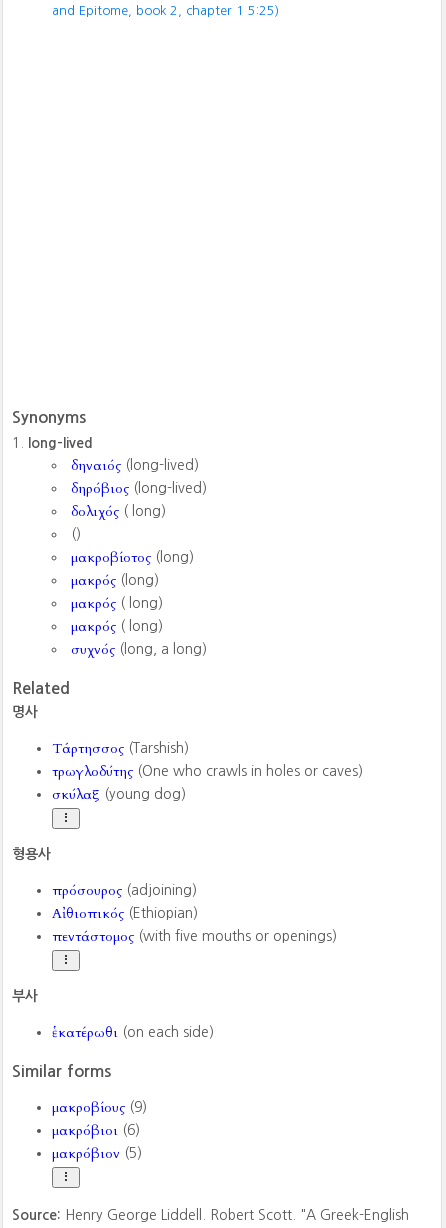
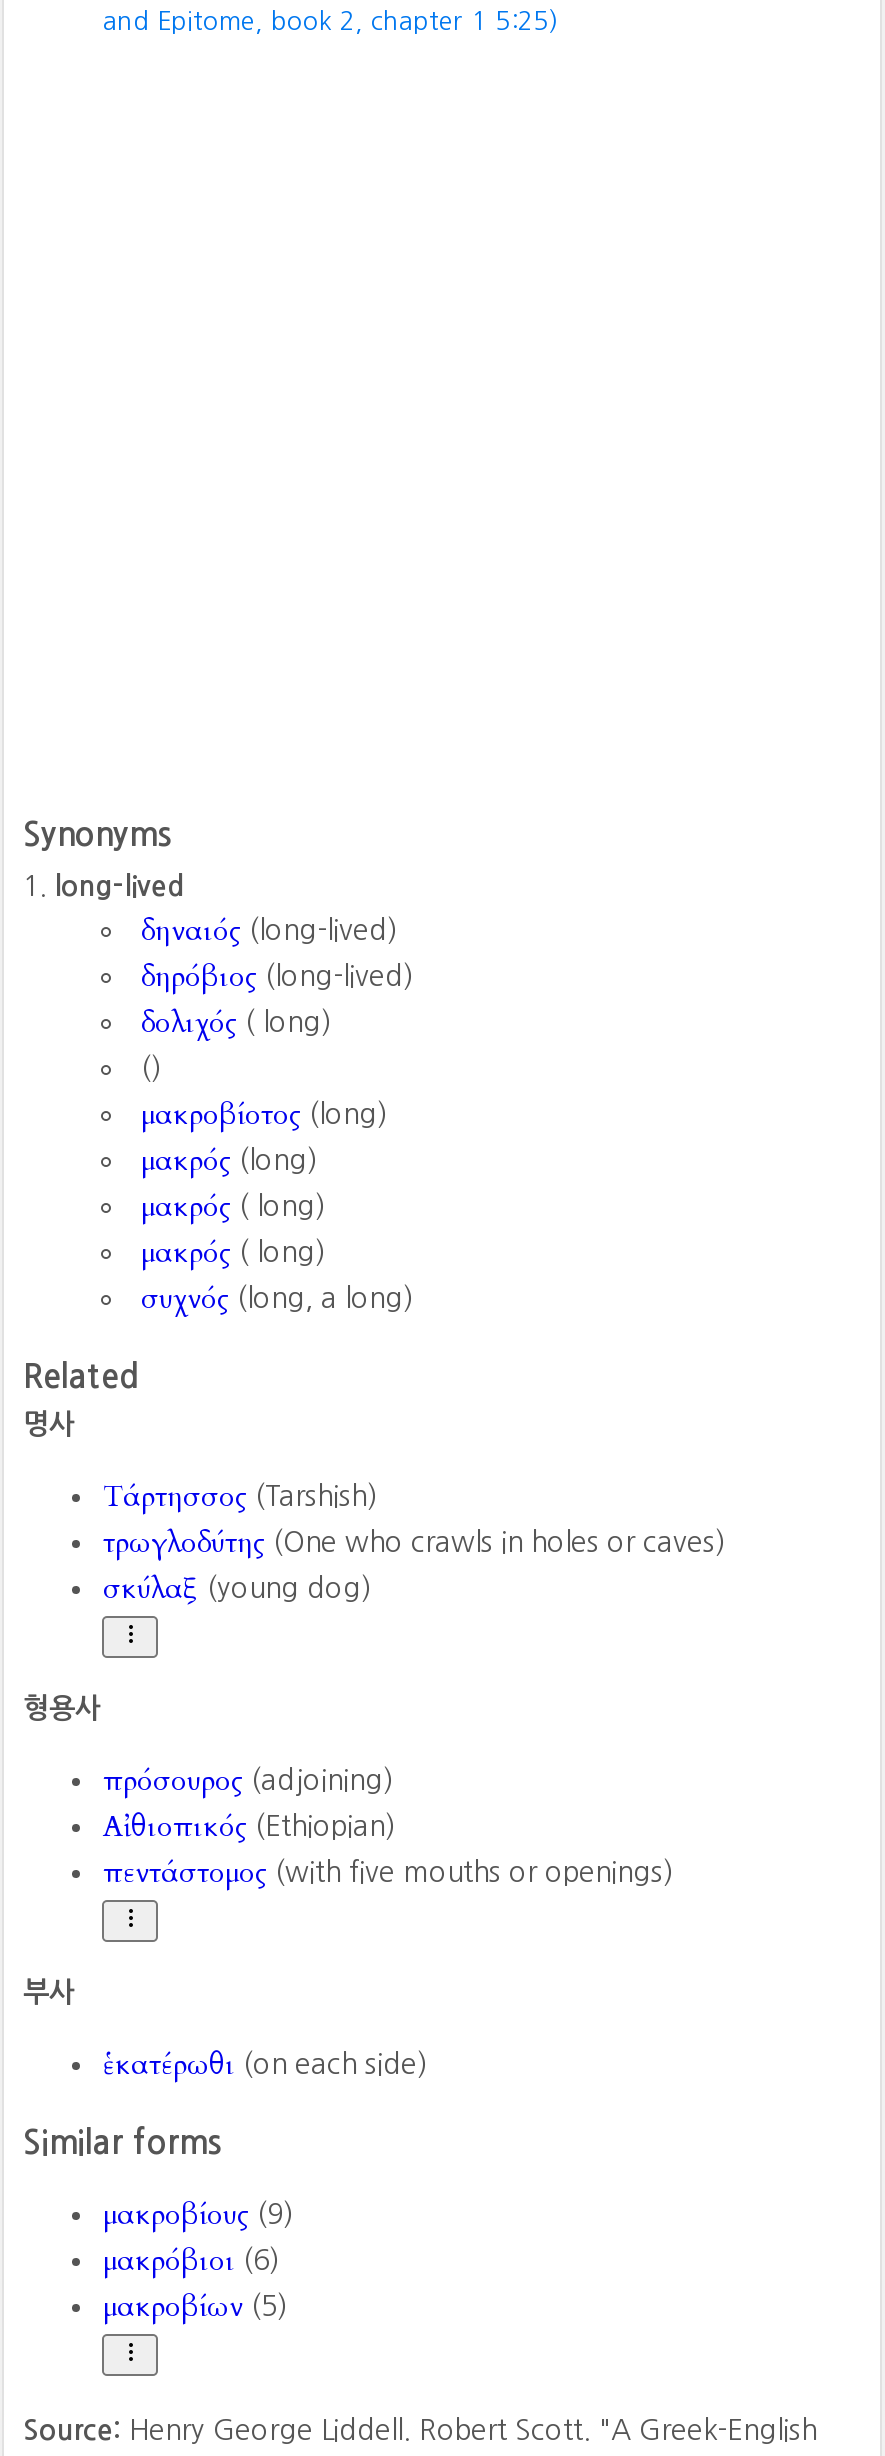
- μακρόβιον (5)
+ μακροβίων (5)
